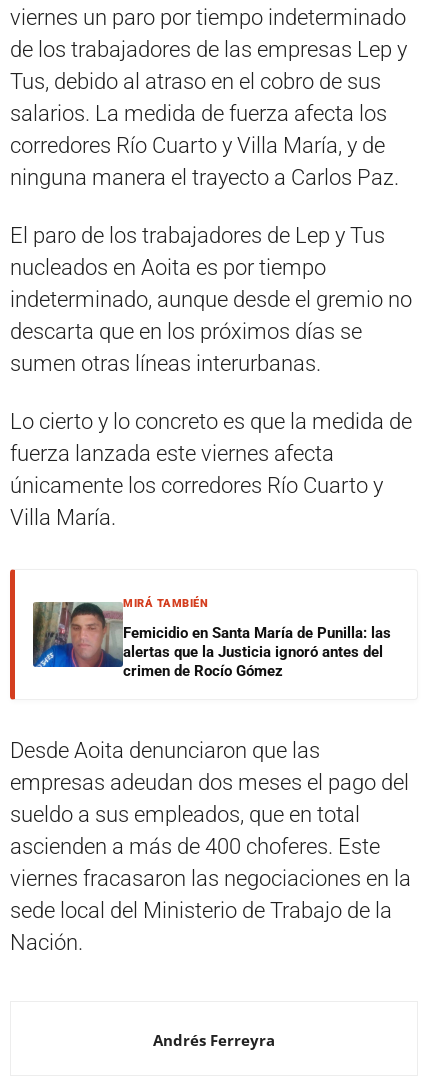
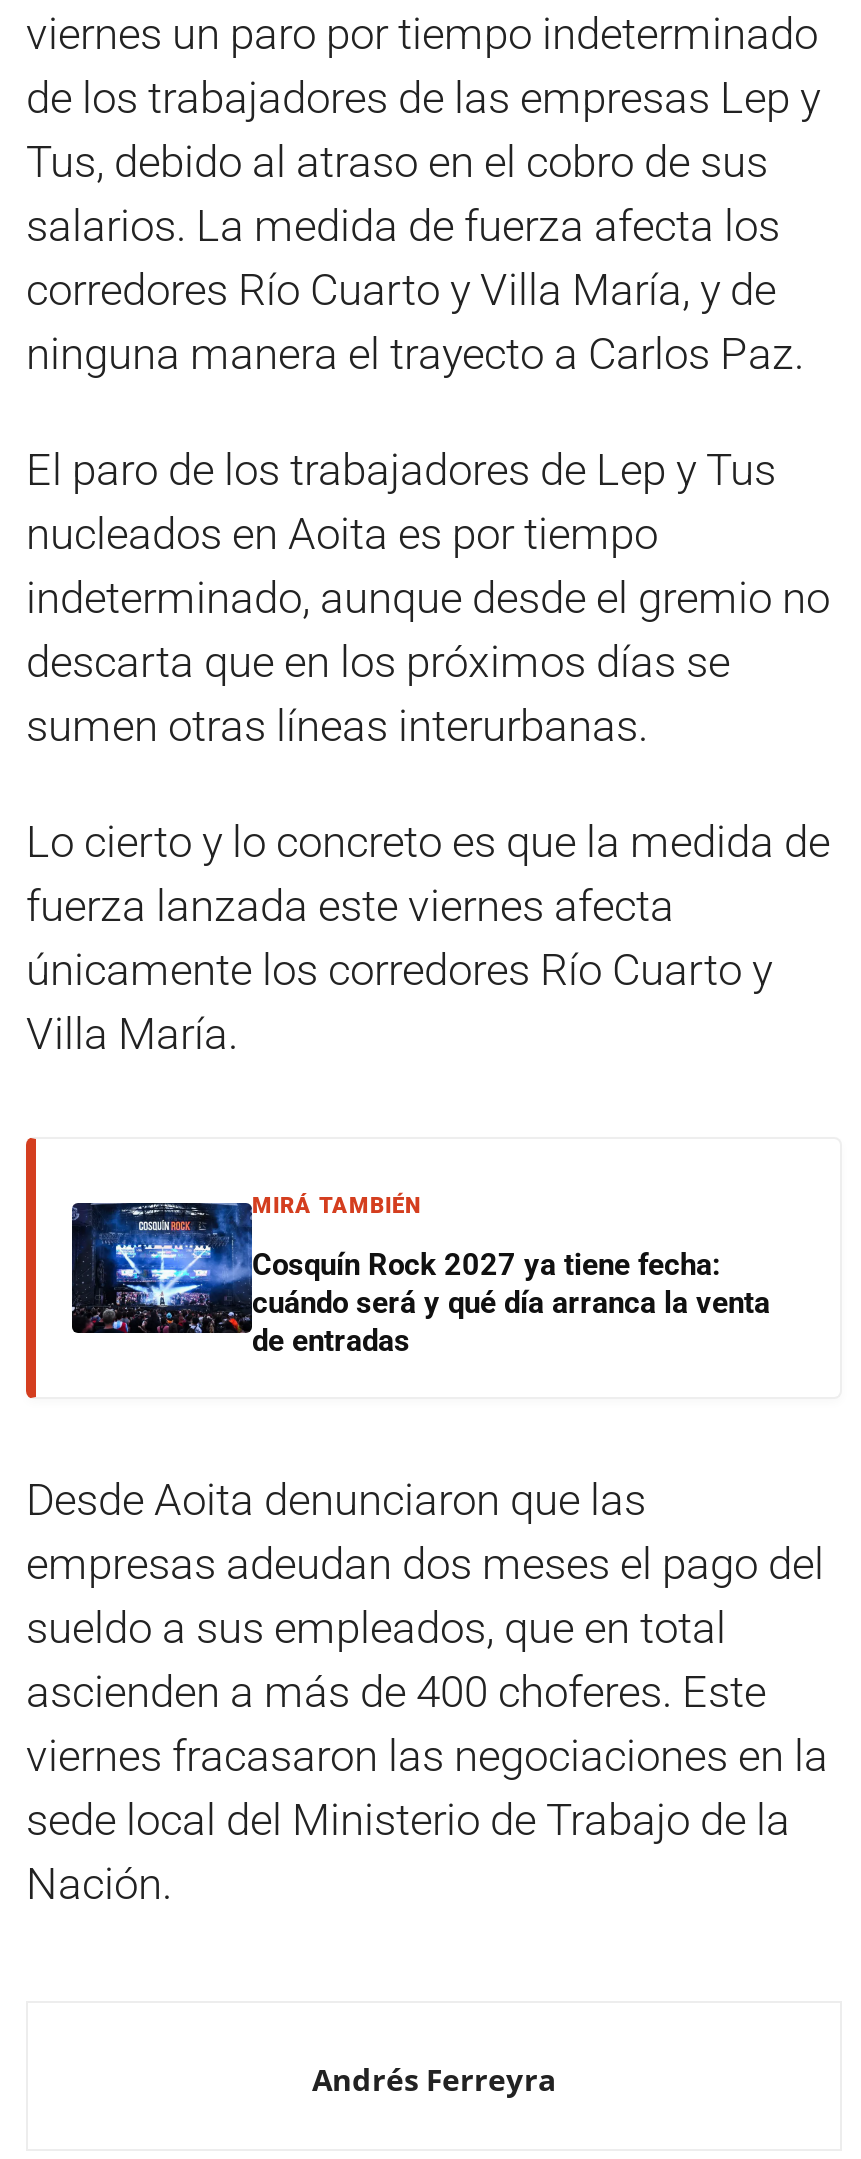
- [image]
- Femicidio en Santa María de Punilla: las
- alertas que la Justicia ignoró antes del
- crimen de Rocío Gómez
+ [image]
+ Cosquín Rock 2027 ya tiene fecha:
+ cuándo será y qué día arranca la venta
+ de entradas
